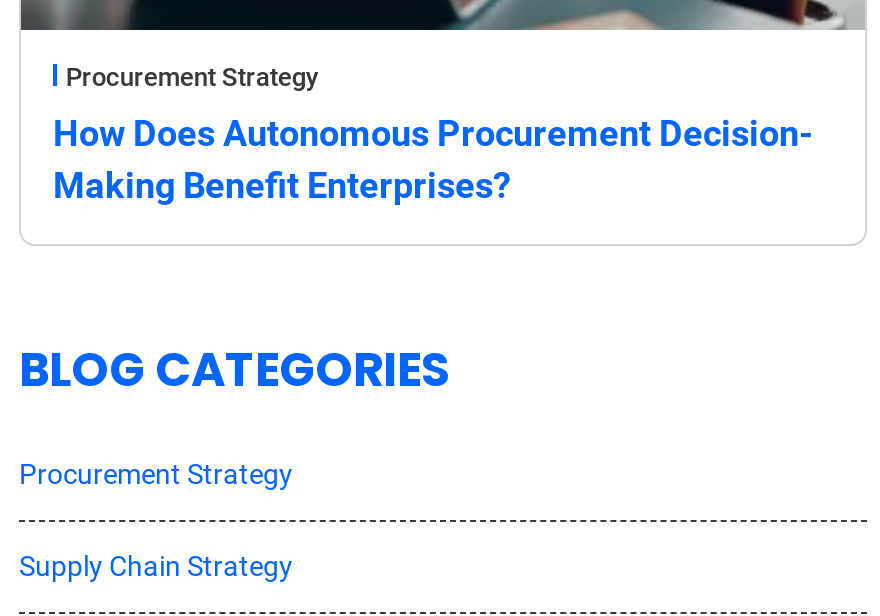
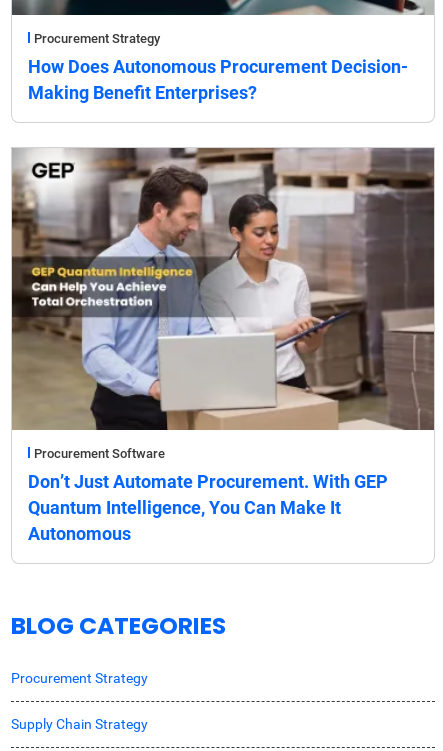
+ [image]
+ Procurement Software
+ Don’t Just Automate Procurement. With GEP
+ Quantum Intelligence, You Can Make It
+ Autonomous
